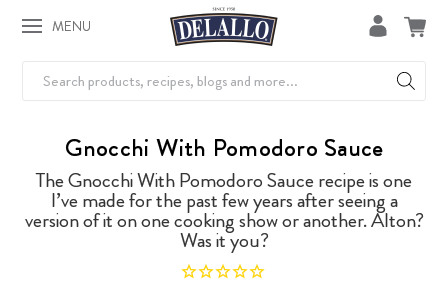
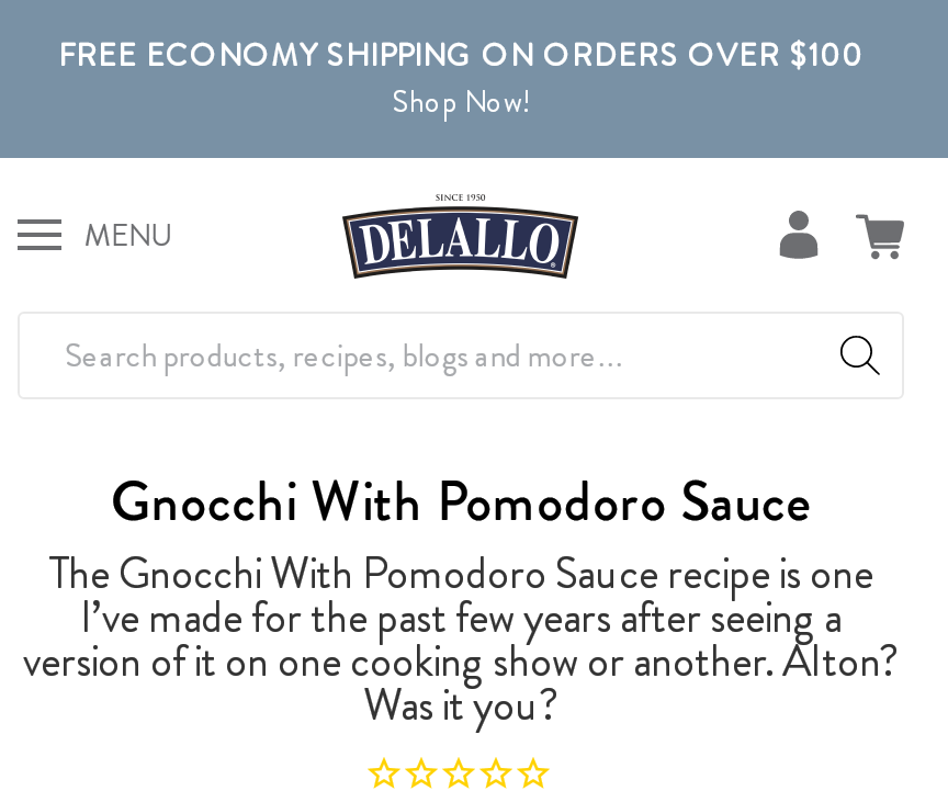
+ FREE ECONOMY SHIPPING ON ORDERS OVER $100
+ Shop Now!
